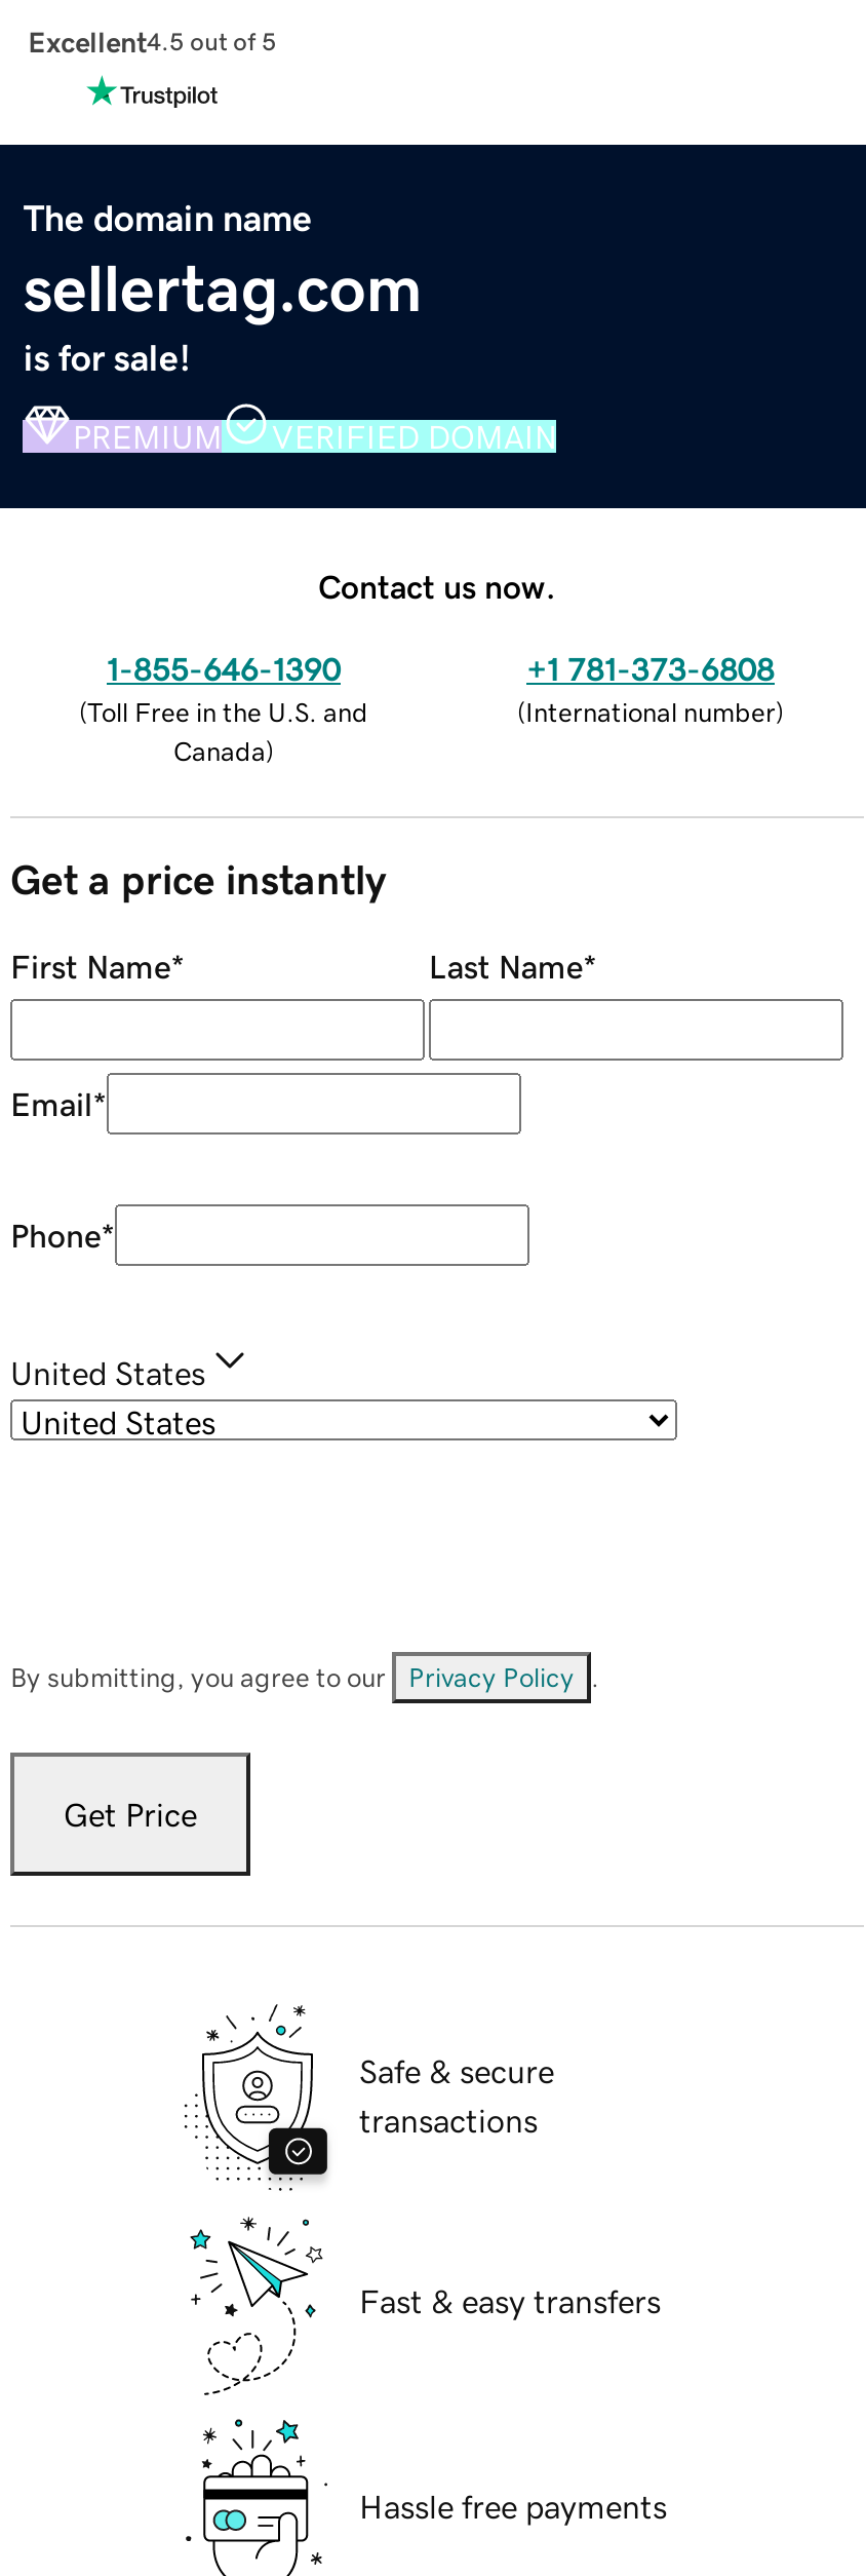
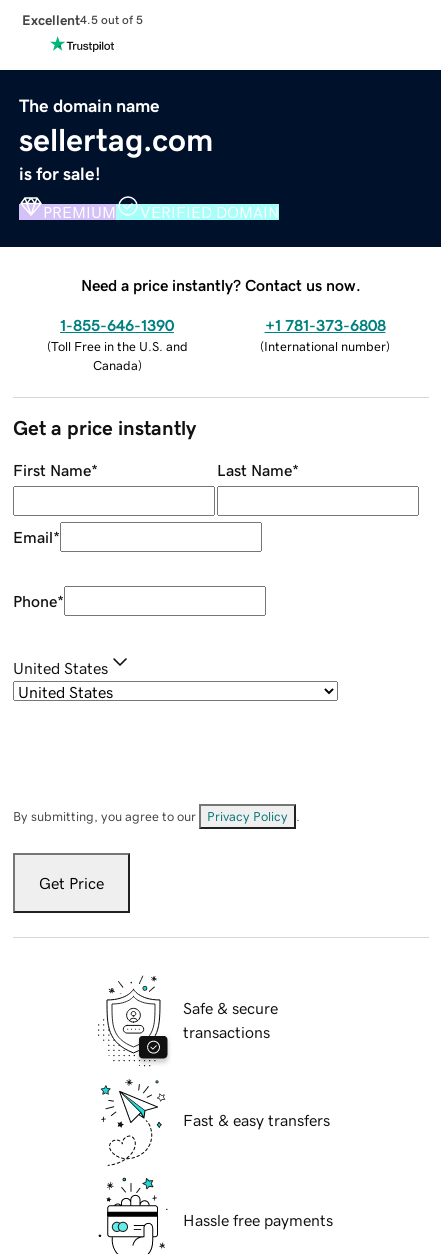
- Contact us now.
+ Need a price instantly? Contact us now.
